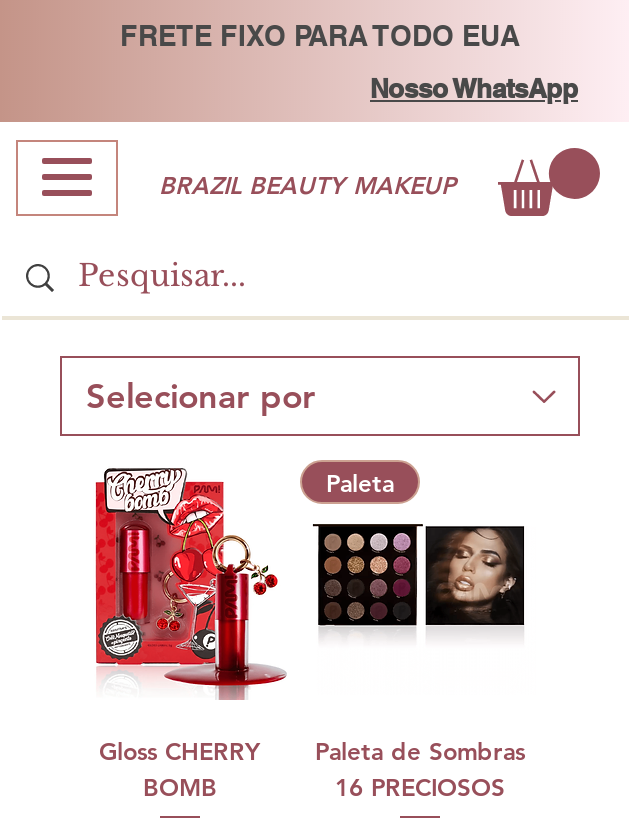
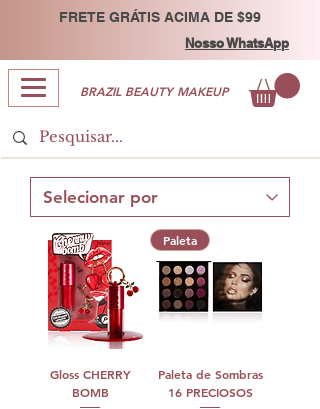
- FRETE FIXO PARA TODO EUA
+ FRETE GRÁTIS ACIMA DE $99
